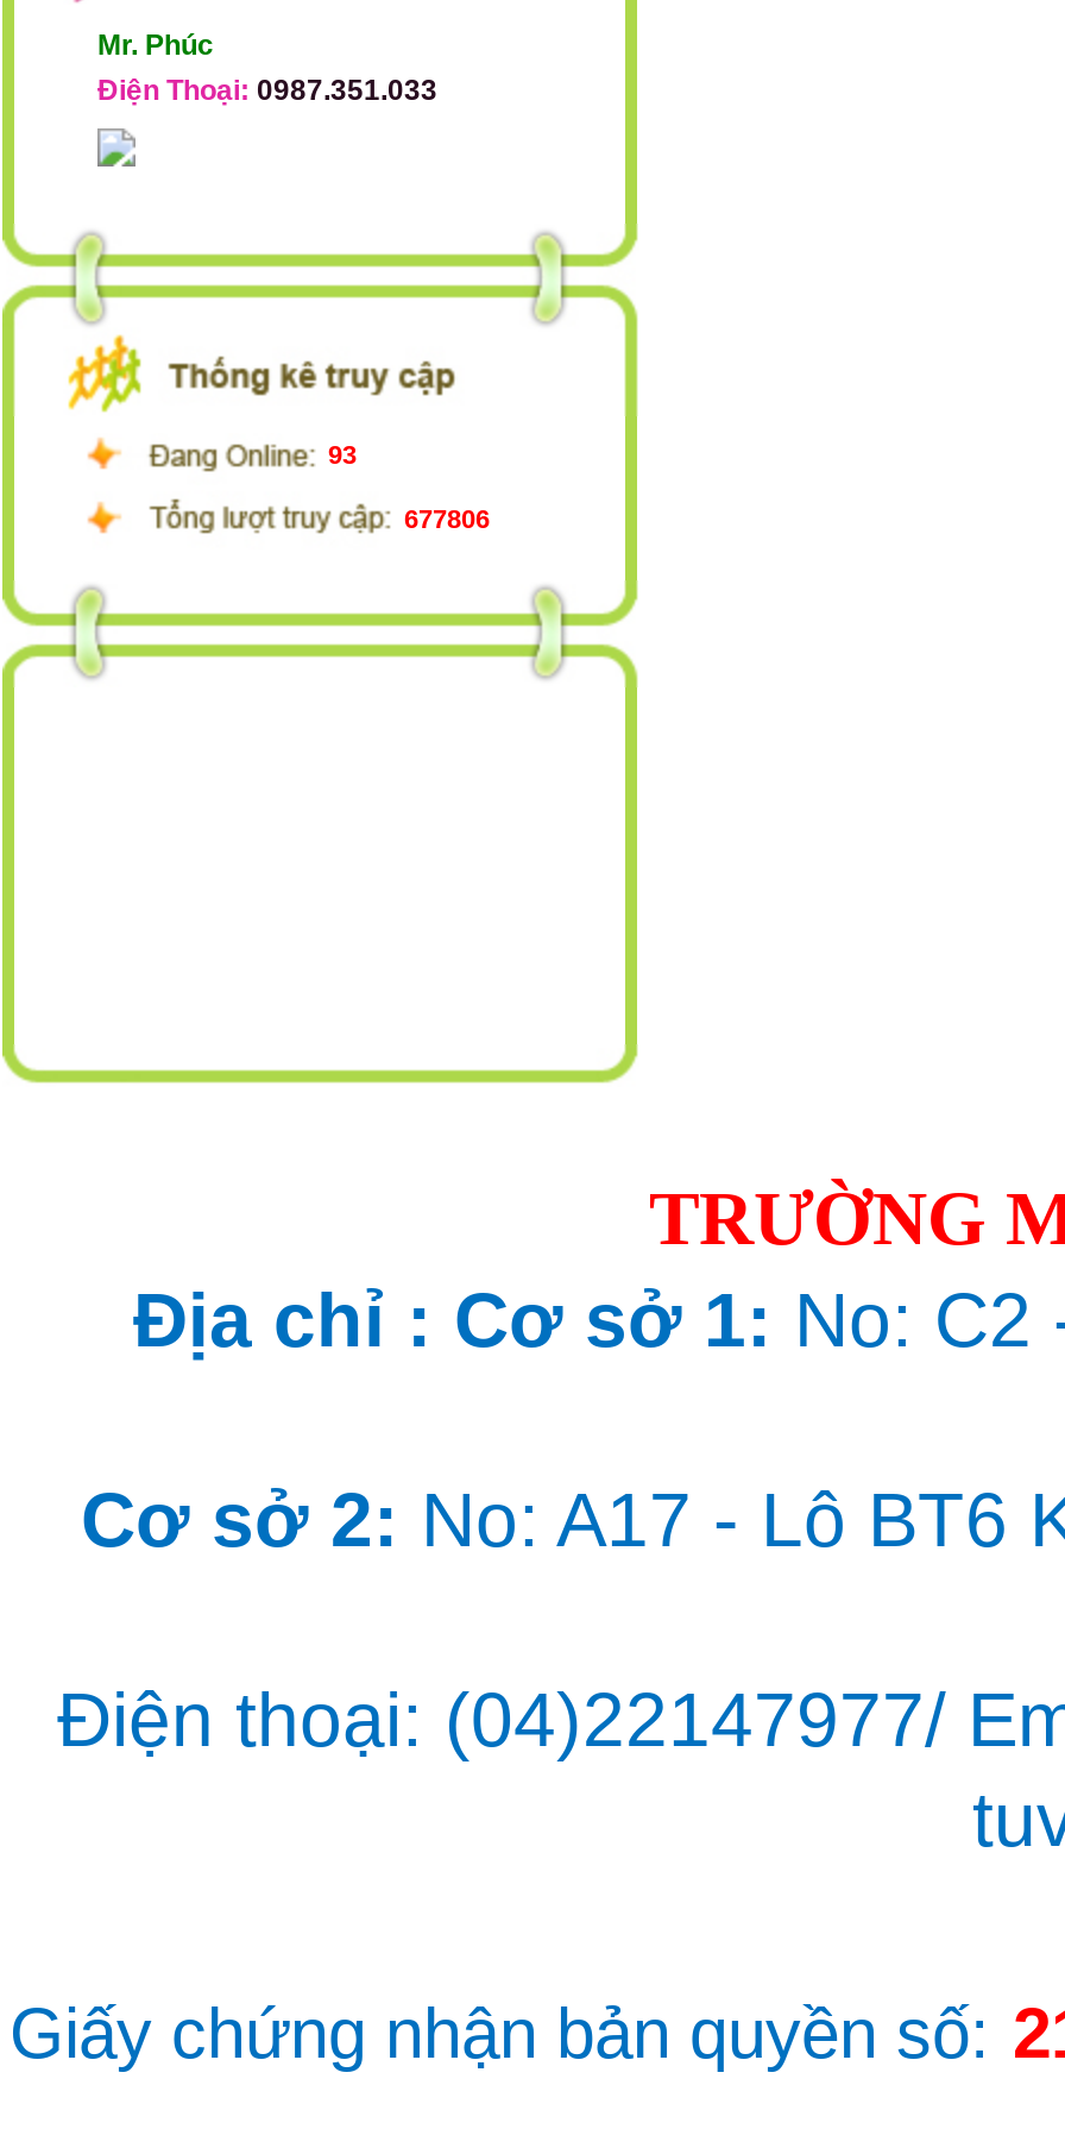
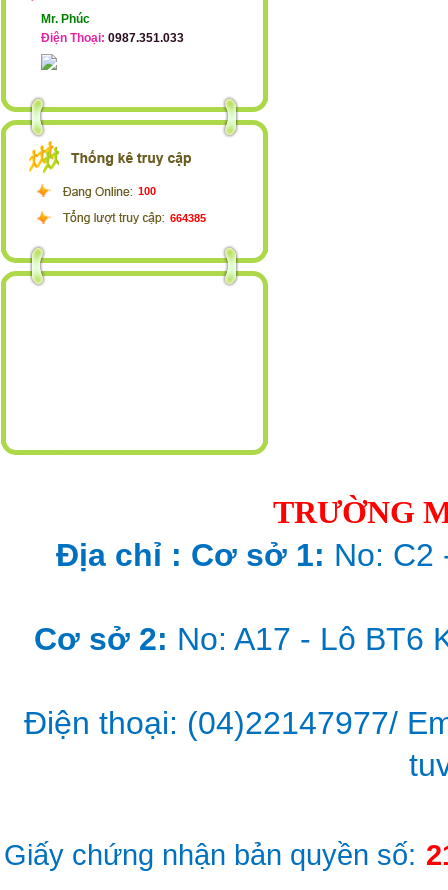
- 93
+ 100

- 677806
+ 664385
